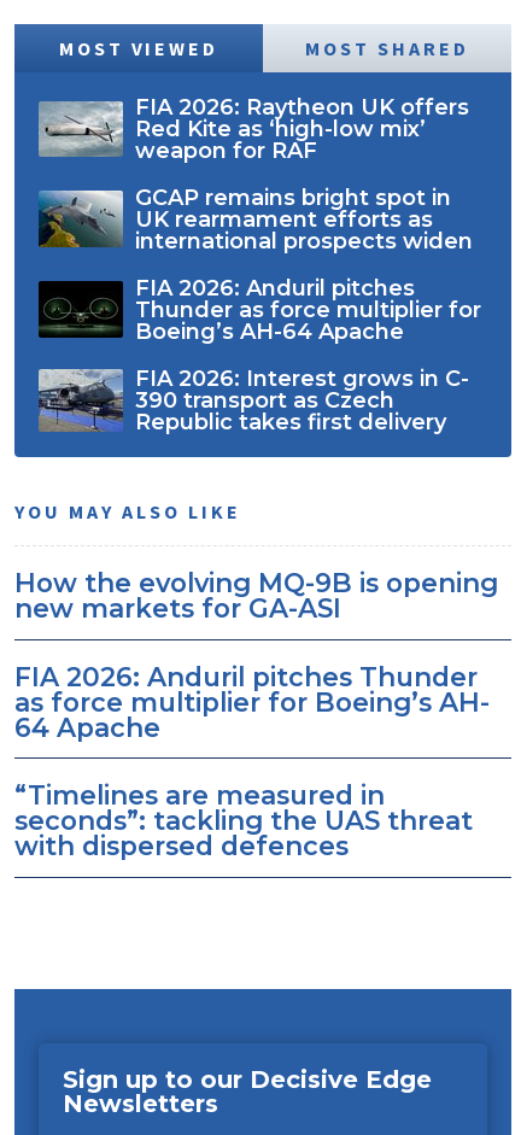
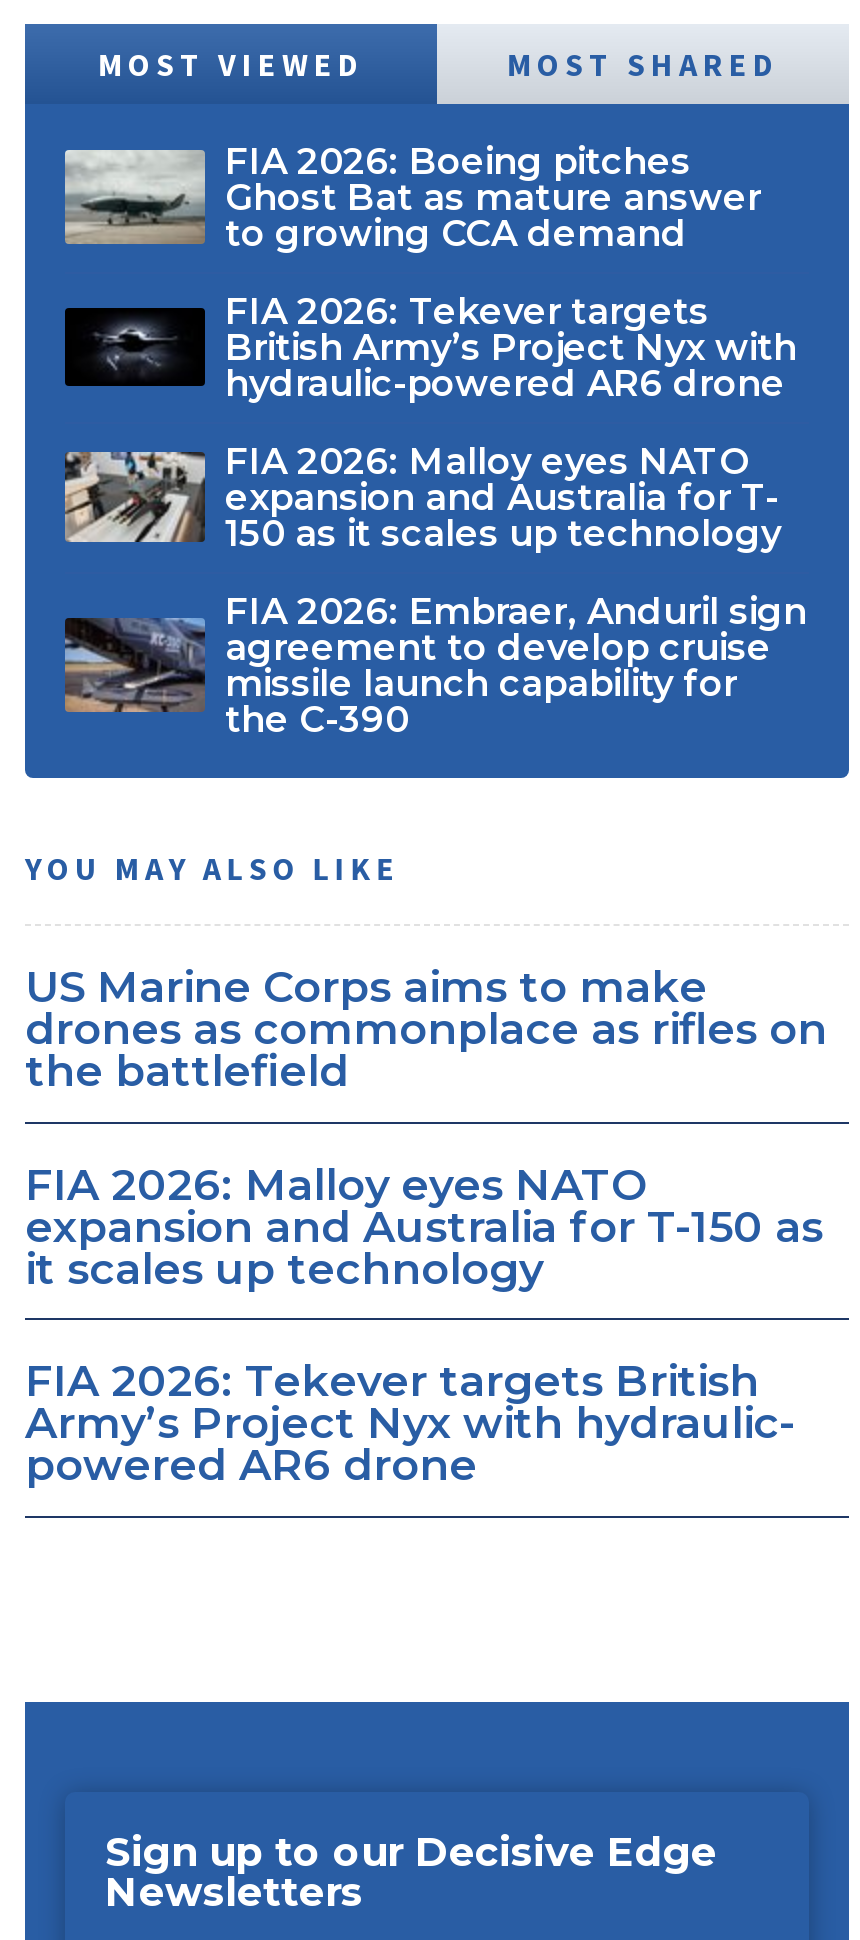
- [image]
- FIA 2026: Raytheon UK offers
- Red Kite as ‘high-low mix’
- weapon for RAF
+ [image]
+ FIA 2026: Boeing pitches
+ Ghost Bat as mature answer
+ to growing CCA demand

- [image]
- GCAP remains bright spot in
- UK rearmament efforts as
- international prospects widen
+ [image]
+ FIA 2026: Tekever targets
+ British Army’s Project Nyx with
+ hydraulic-powered AR6 drone

- [image]
- FIA 2026: Anduril pitches
- Thunder as force multiplier for
- Boeing’s AH-64 Apache
+ [image]
+ FIA 2026: Malloy eyes NATO
+ expansion and Australia for T-
+ 150 as it scales up technology

- [image]
- FIA 2026: Interest grows in C-
- 390 transport as Czech
- Republic takes first delivery
+ [image]
+ FIA 2026: Embraer, Anduril sign
+ agreement to develop cruise
+ missile launch capability for
+ the C-390

- How the evolving MQ-9B is opening
- new markets for GA-ASI
+ US Marine Corps aims to make
+ drones as commonplace as rifles on
+ the battlefield

- FIA 2026: Anduril pitches Thunder
- as force multiplier for Boeing’s AH-
- 64 Apache
+ FIA 2026: Malloy eyes NATO
+ expansion and Australia for T-150 as
+ it scales up technology

- “Timelines are measured in
- seconds”: tackling the UAS threat
- with dispersed defences
+ FIA 2026: Tekever targets British
+ Army’s Project Nyx with hydraulic-
+ powered AR6 drone
